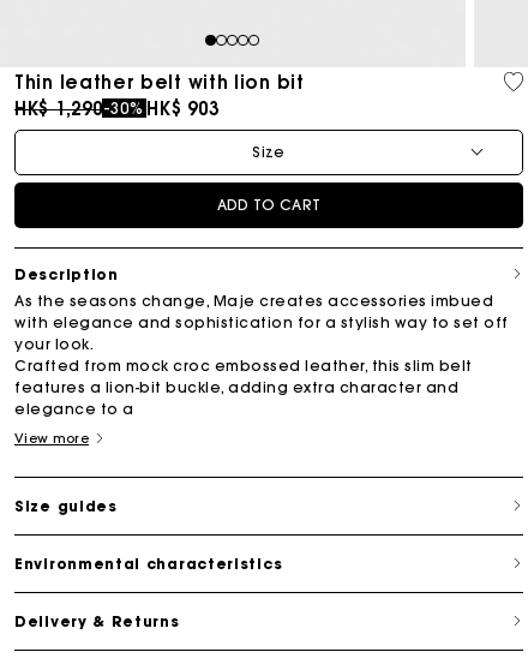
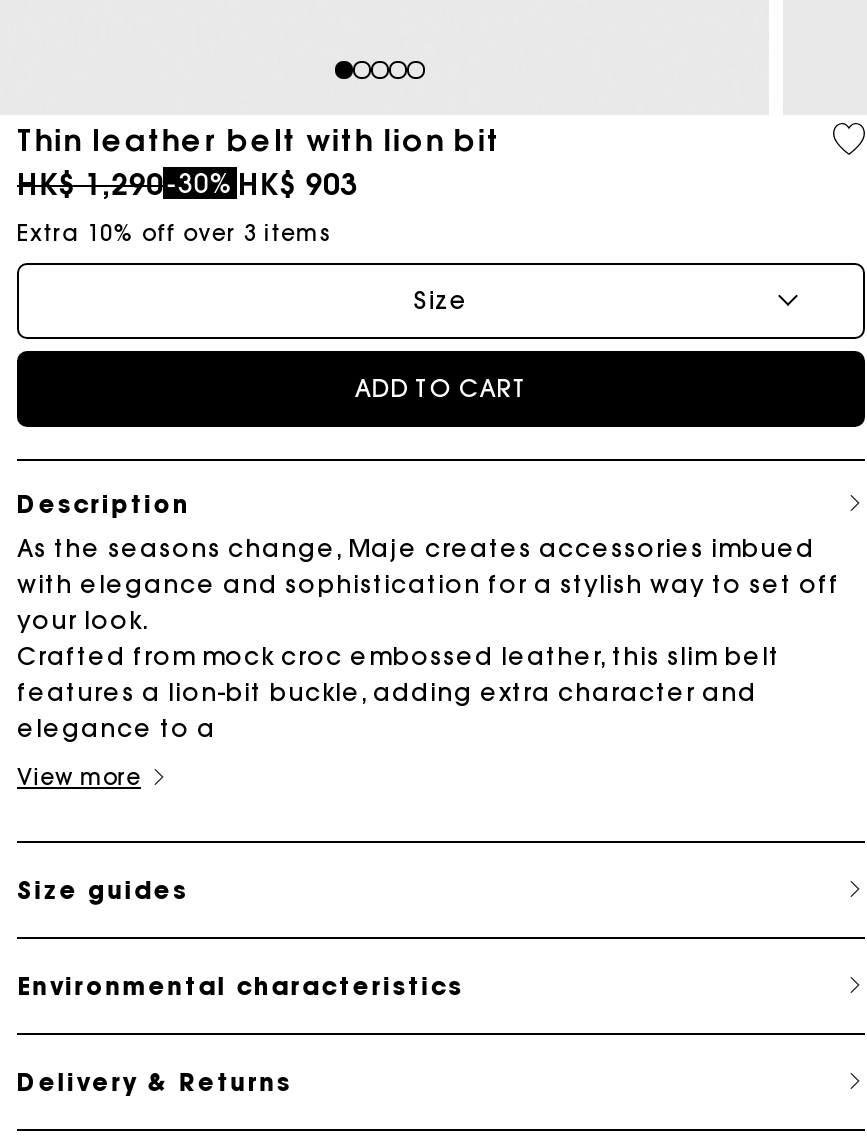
+ Extra 10% off over 3 items
